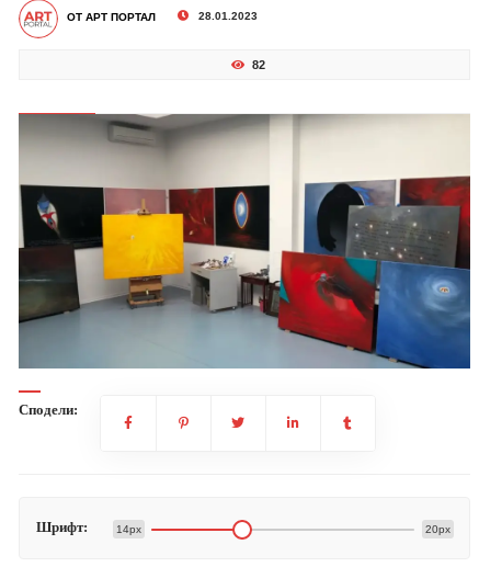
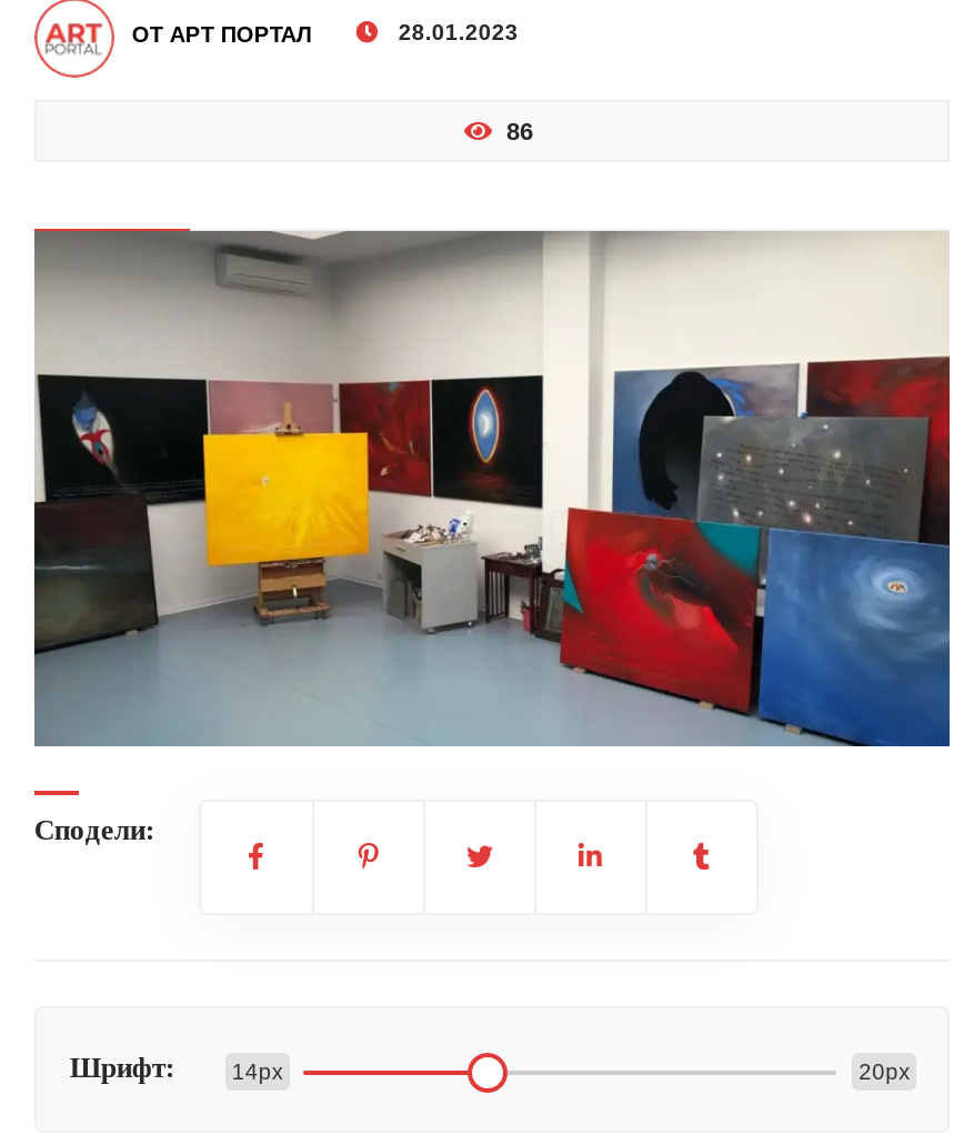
- 82
+ 86
